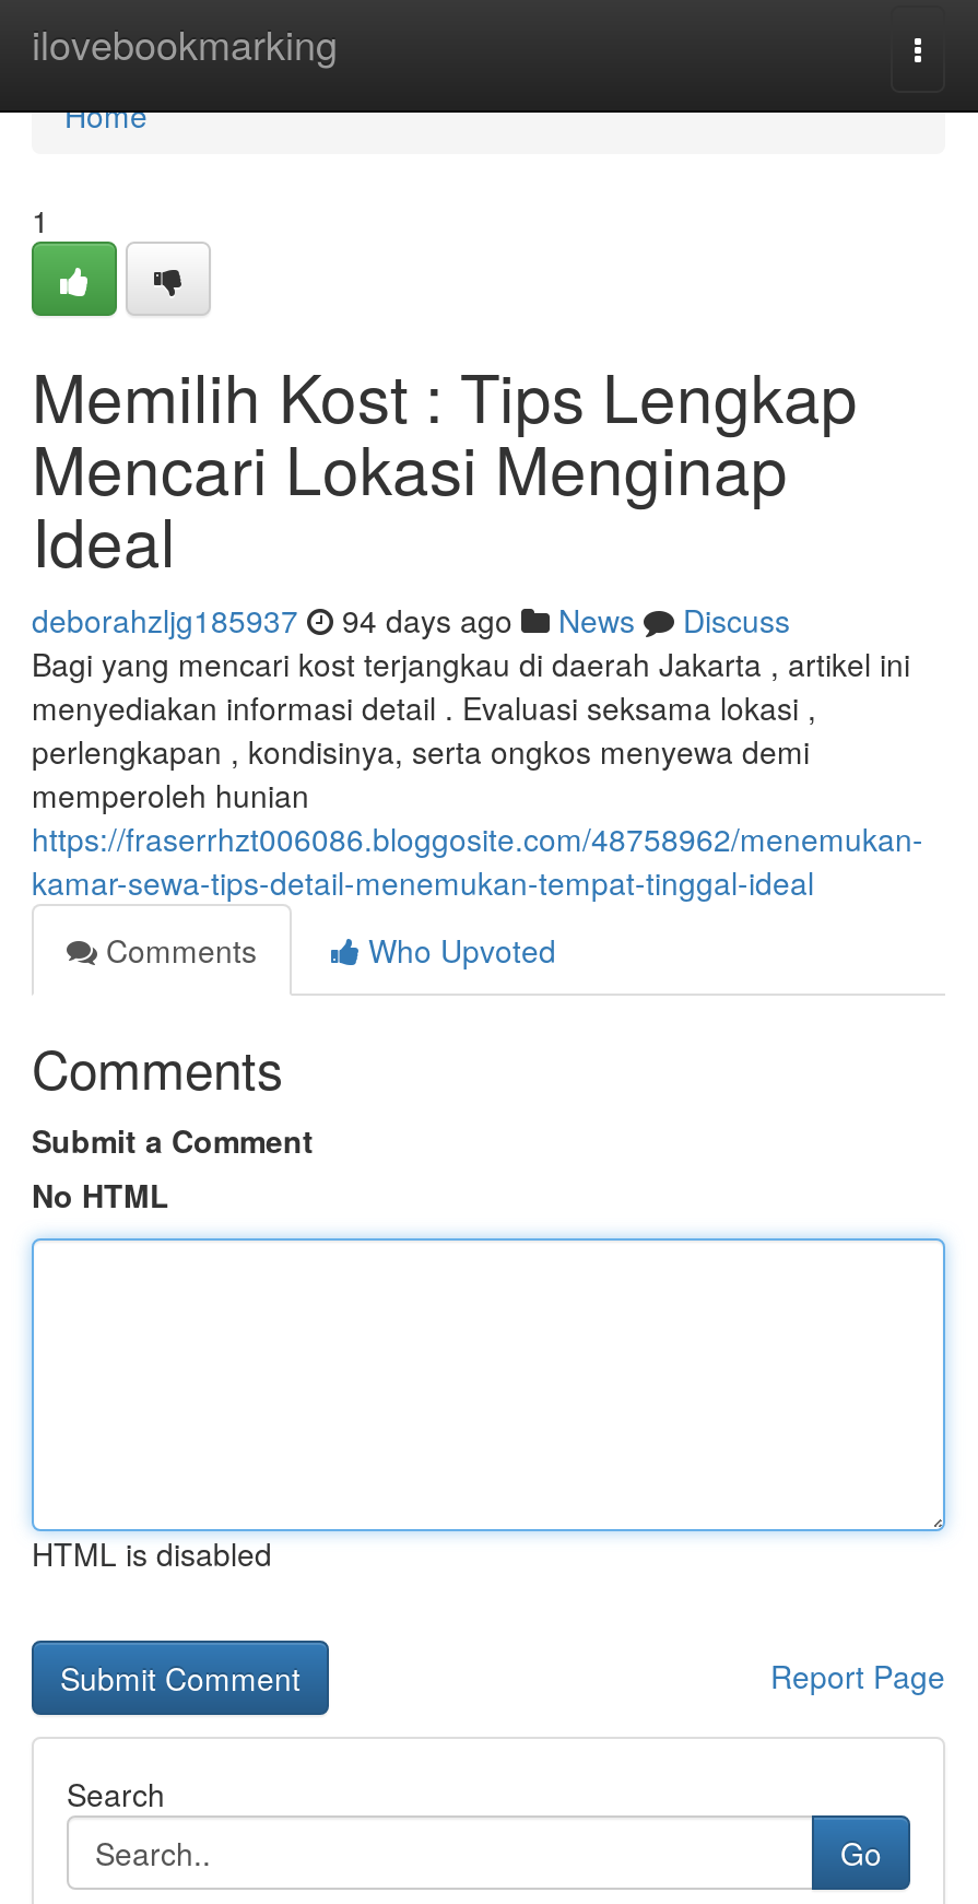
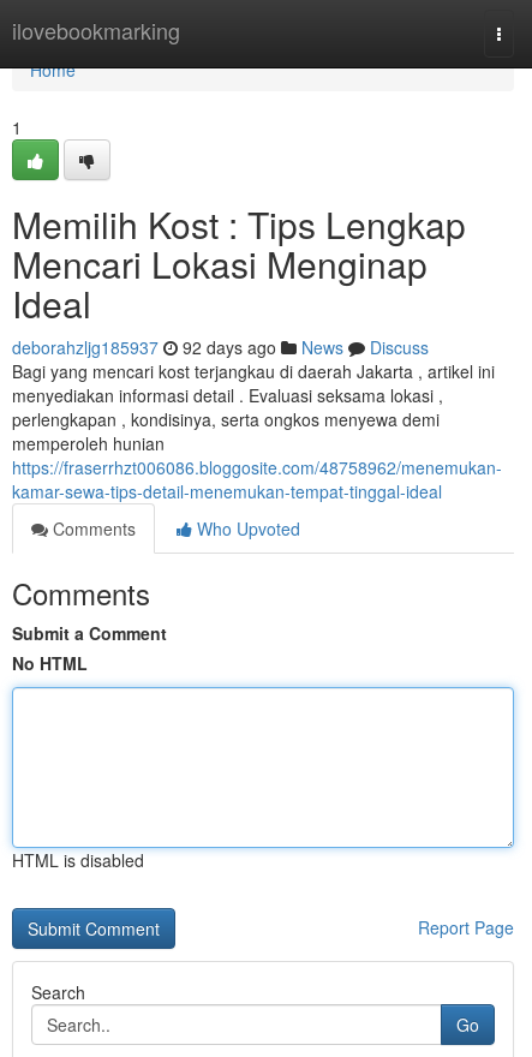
- deborahzljg185937 94 days ago News Discuss
+ deborahzljg185937 92 days ago News Discuss
